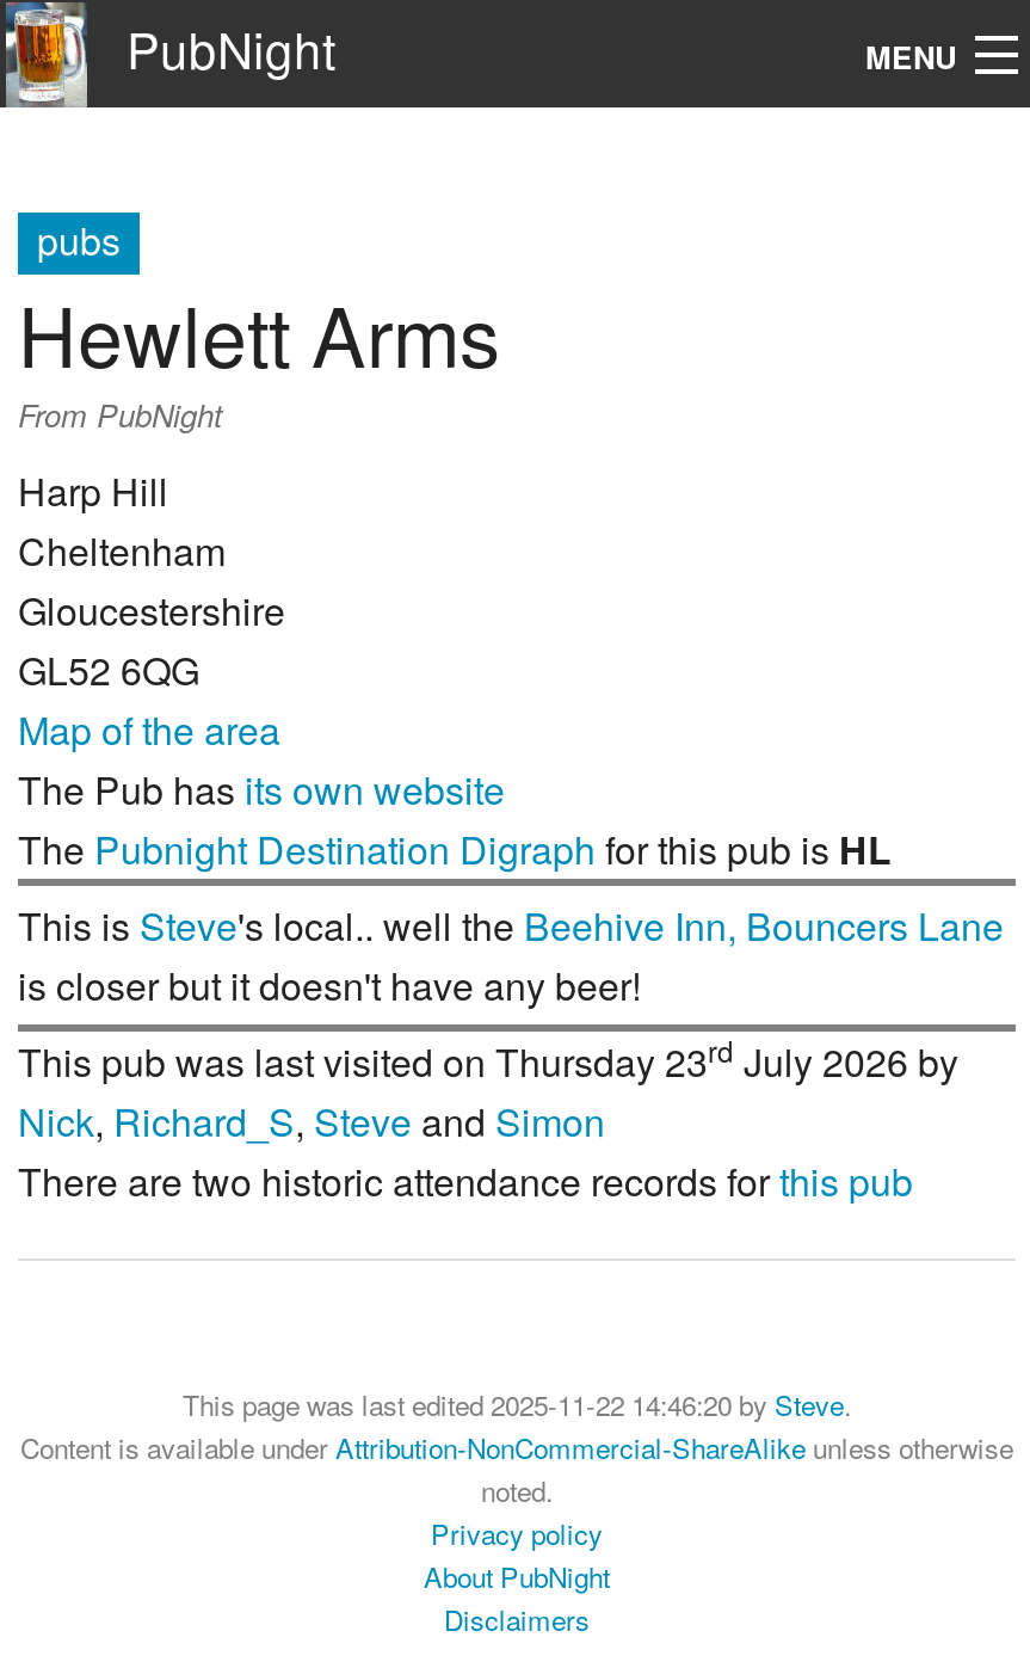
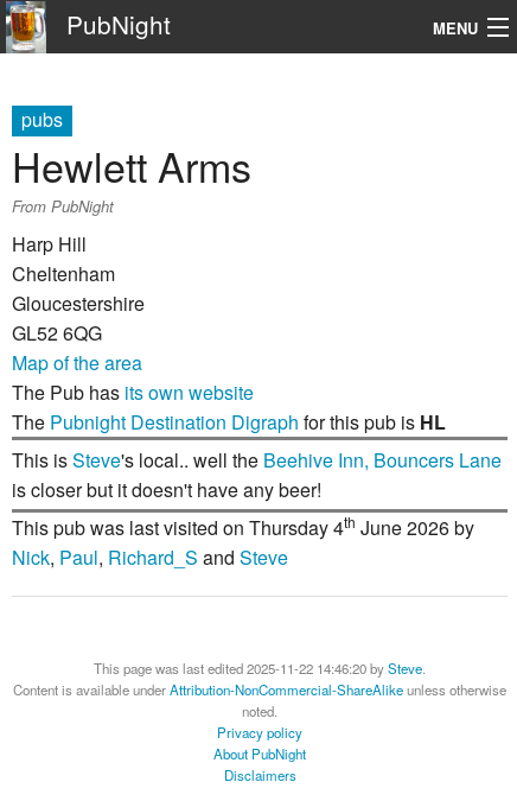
- This pub was last visited on Thursday 23rdJuly 2026 by
- Nick, Richard_S, Steve and Simon
- There are two historic attendance records for this pub
+ This pub was last visited on Thursday 4thJune 2026 by
+ Nick, Paul, Richard_S and Steve
